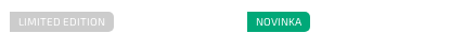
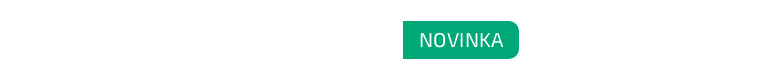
- LIMITED EDITION
